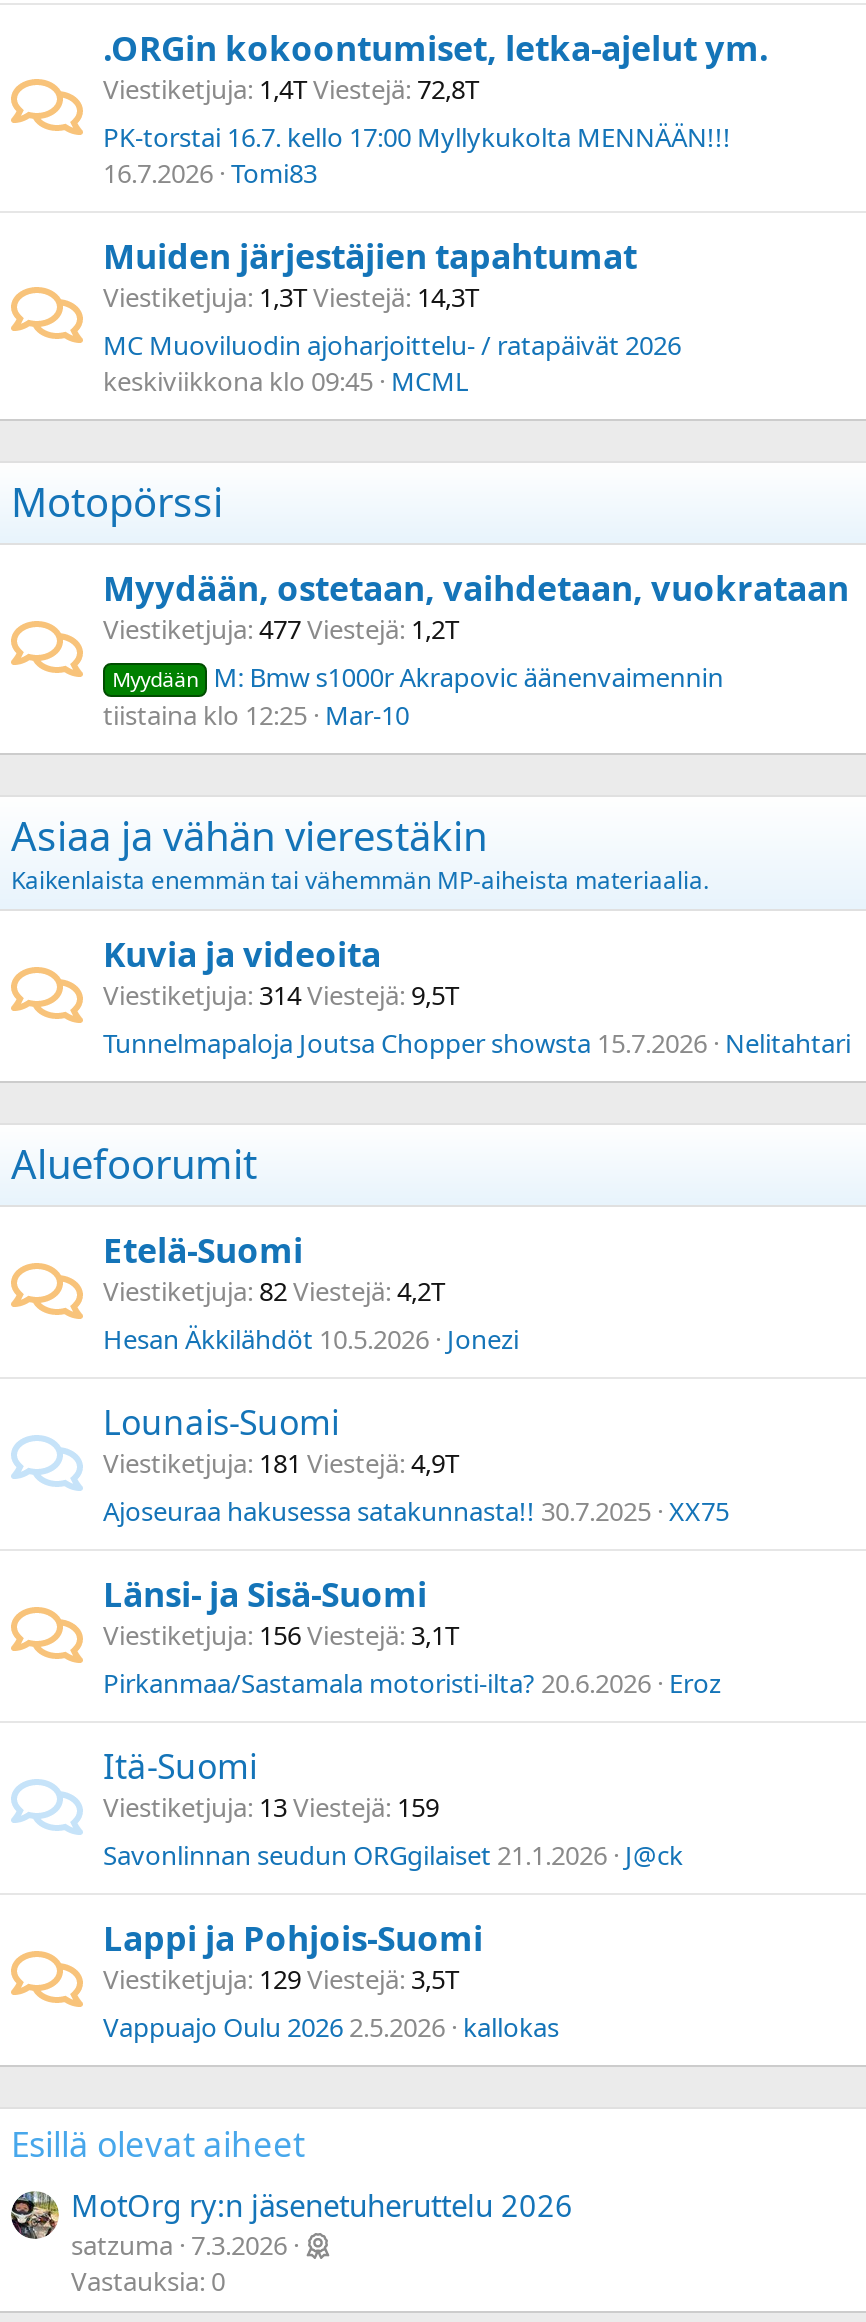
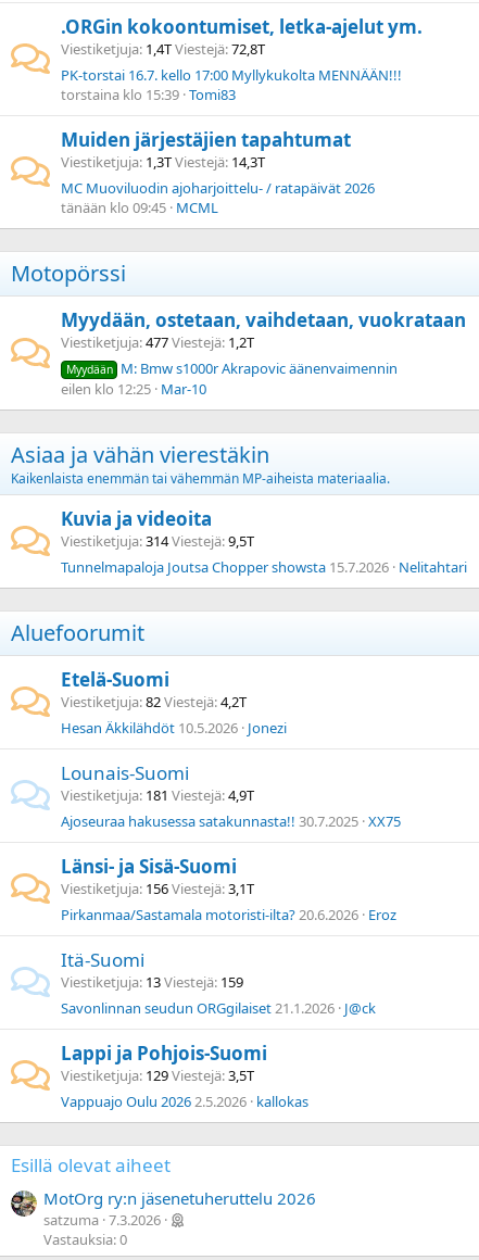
- 16.7.2026 Tomi83
+ torstaina klo 15:39 Tomi83

- keskiviikkona klo 09:45 MCML
+ tänään klo 09:45 MCML

- tiistaina klo 12:25 Mar-10
+ eilen klo 12:25 Mar-10
